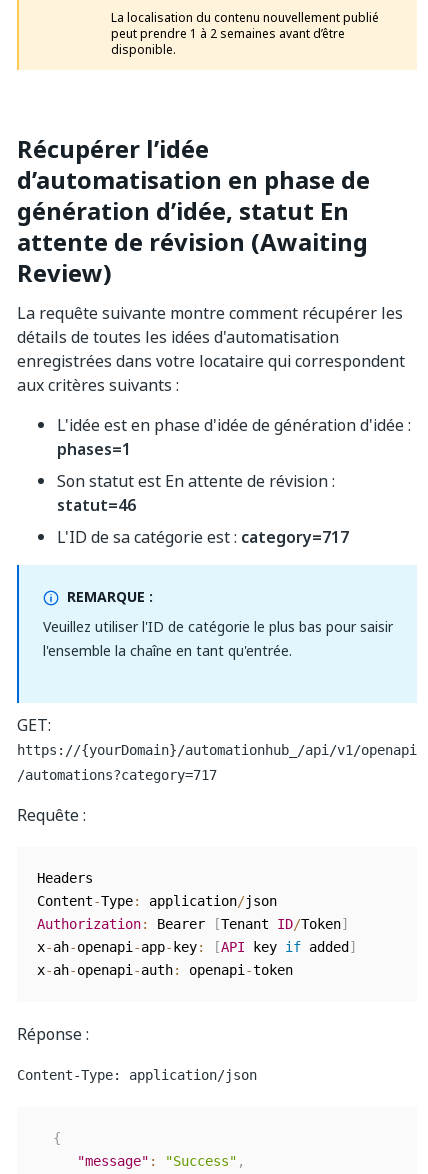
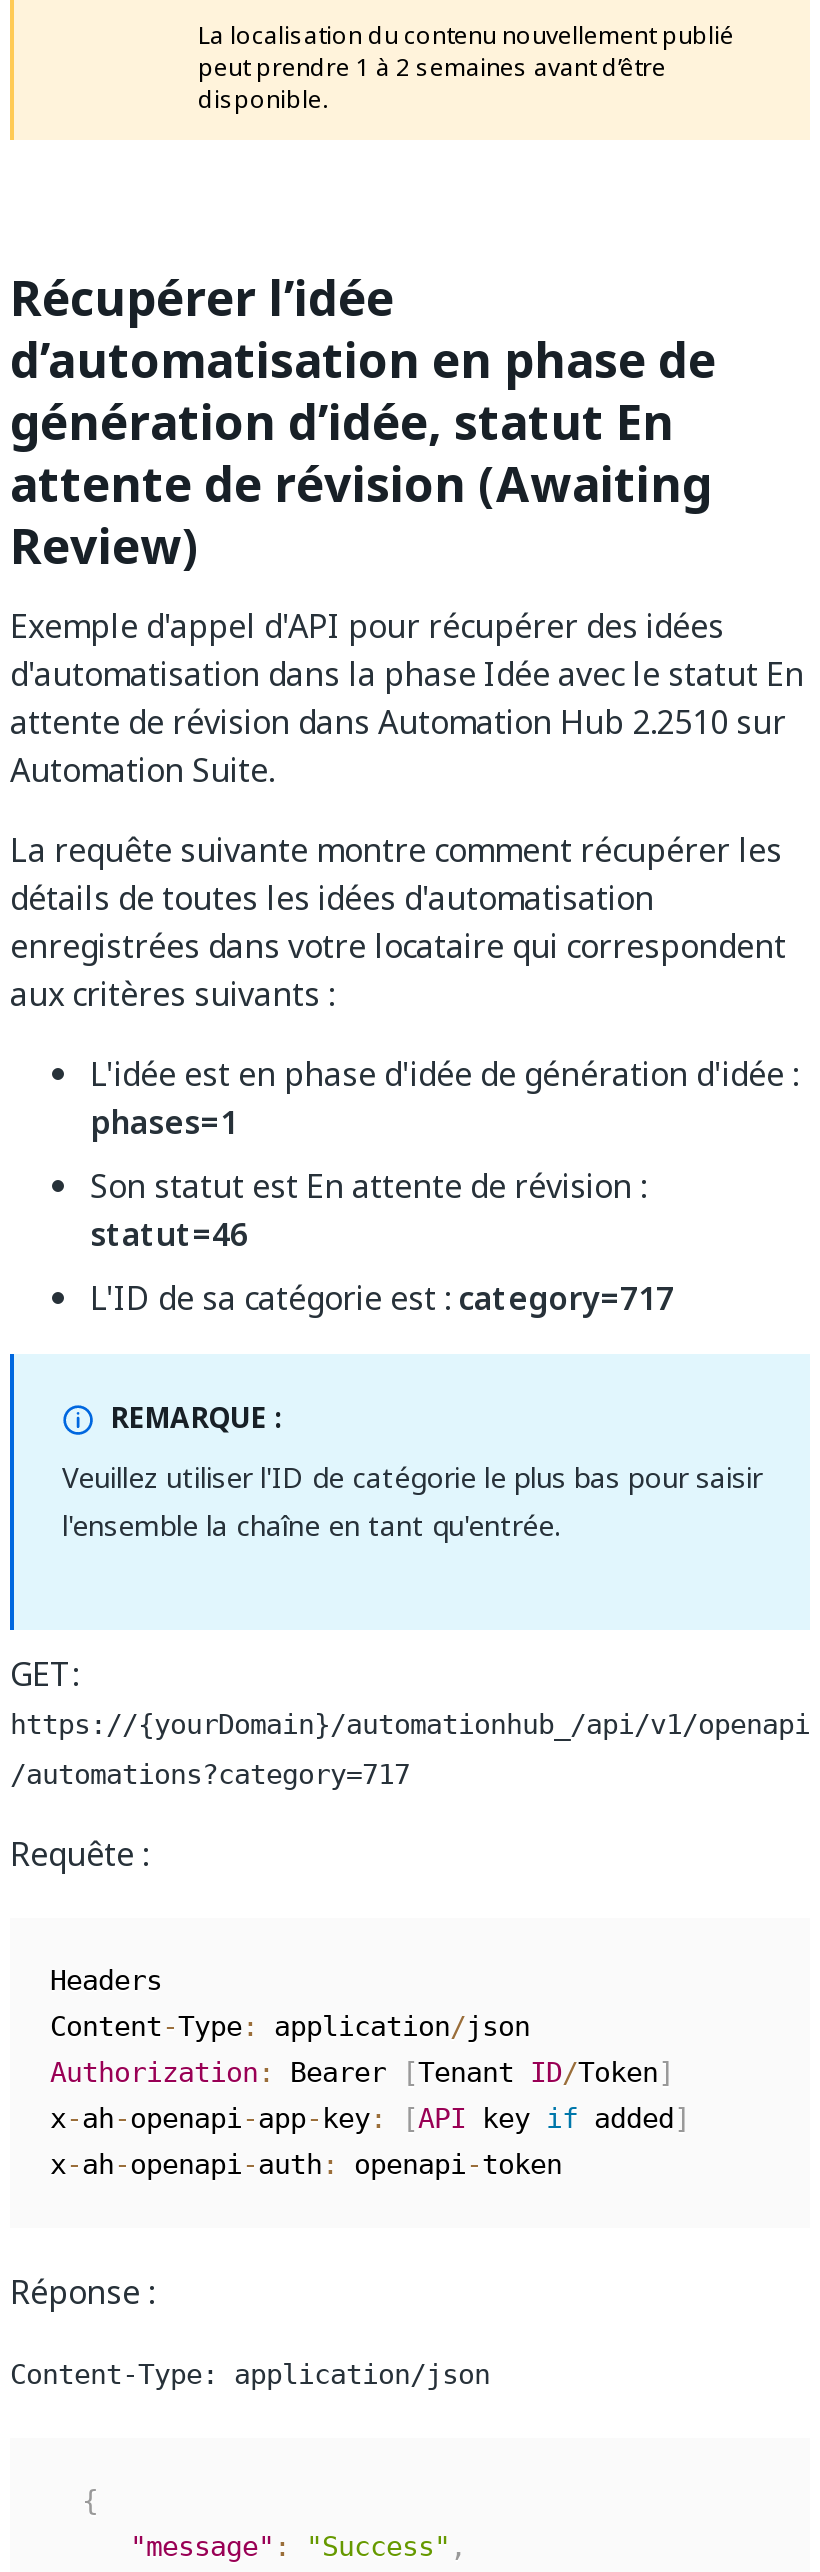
+ Exemple d'appel d'API pour récupérer des idées
+ d'automatisation dans la phase Idée avec le statut En
+ attente de révision dans Automation Hub 2.2510 sur
+ Automation Suite.
